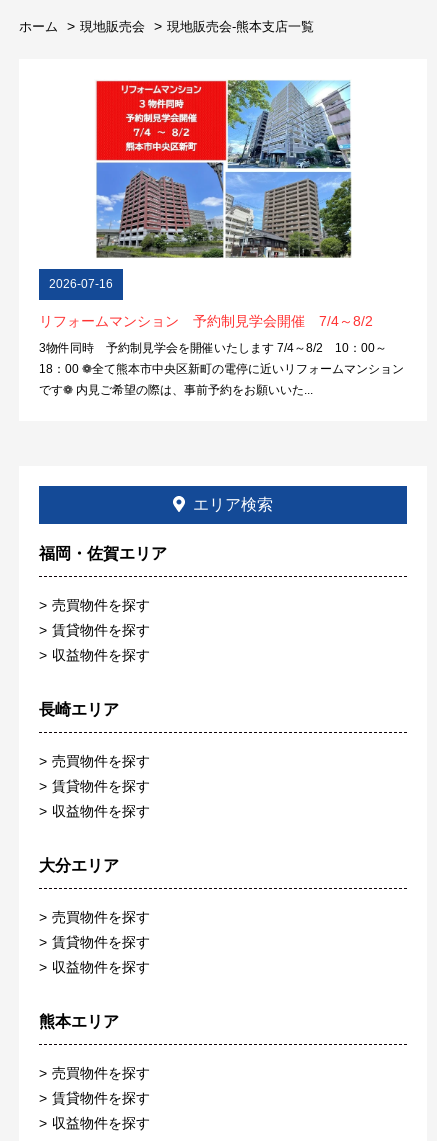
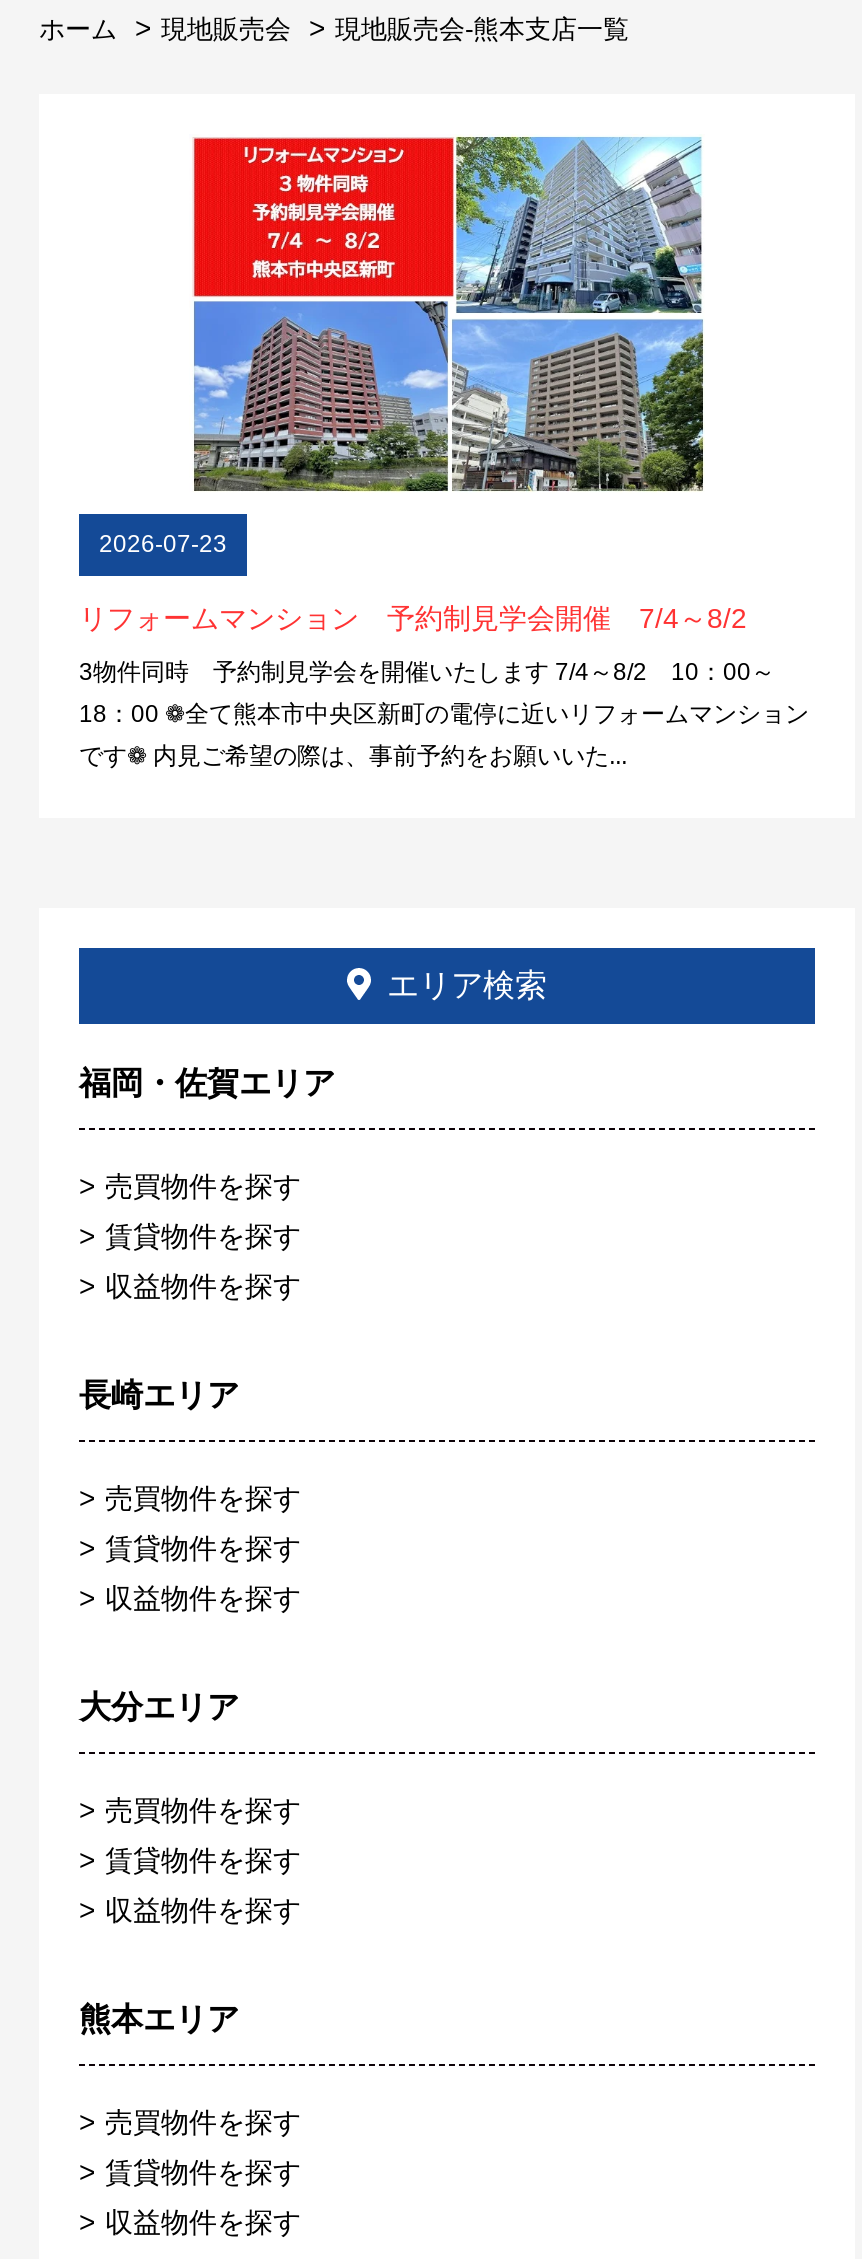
- 2026-07-16
+ 2026-07-23
